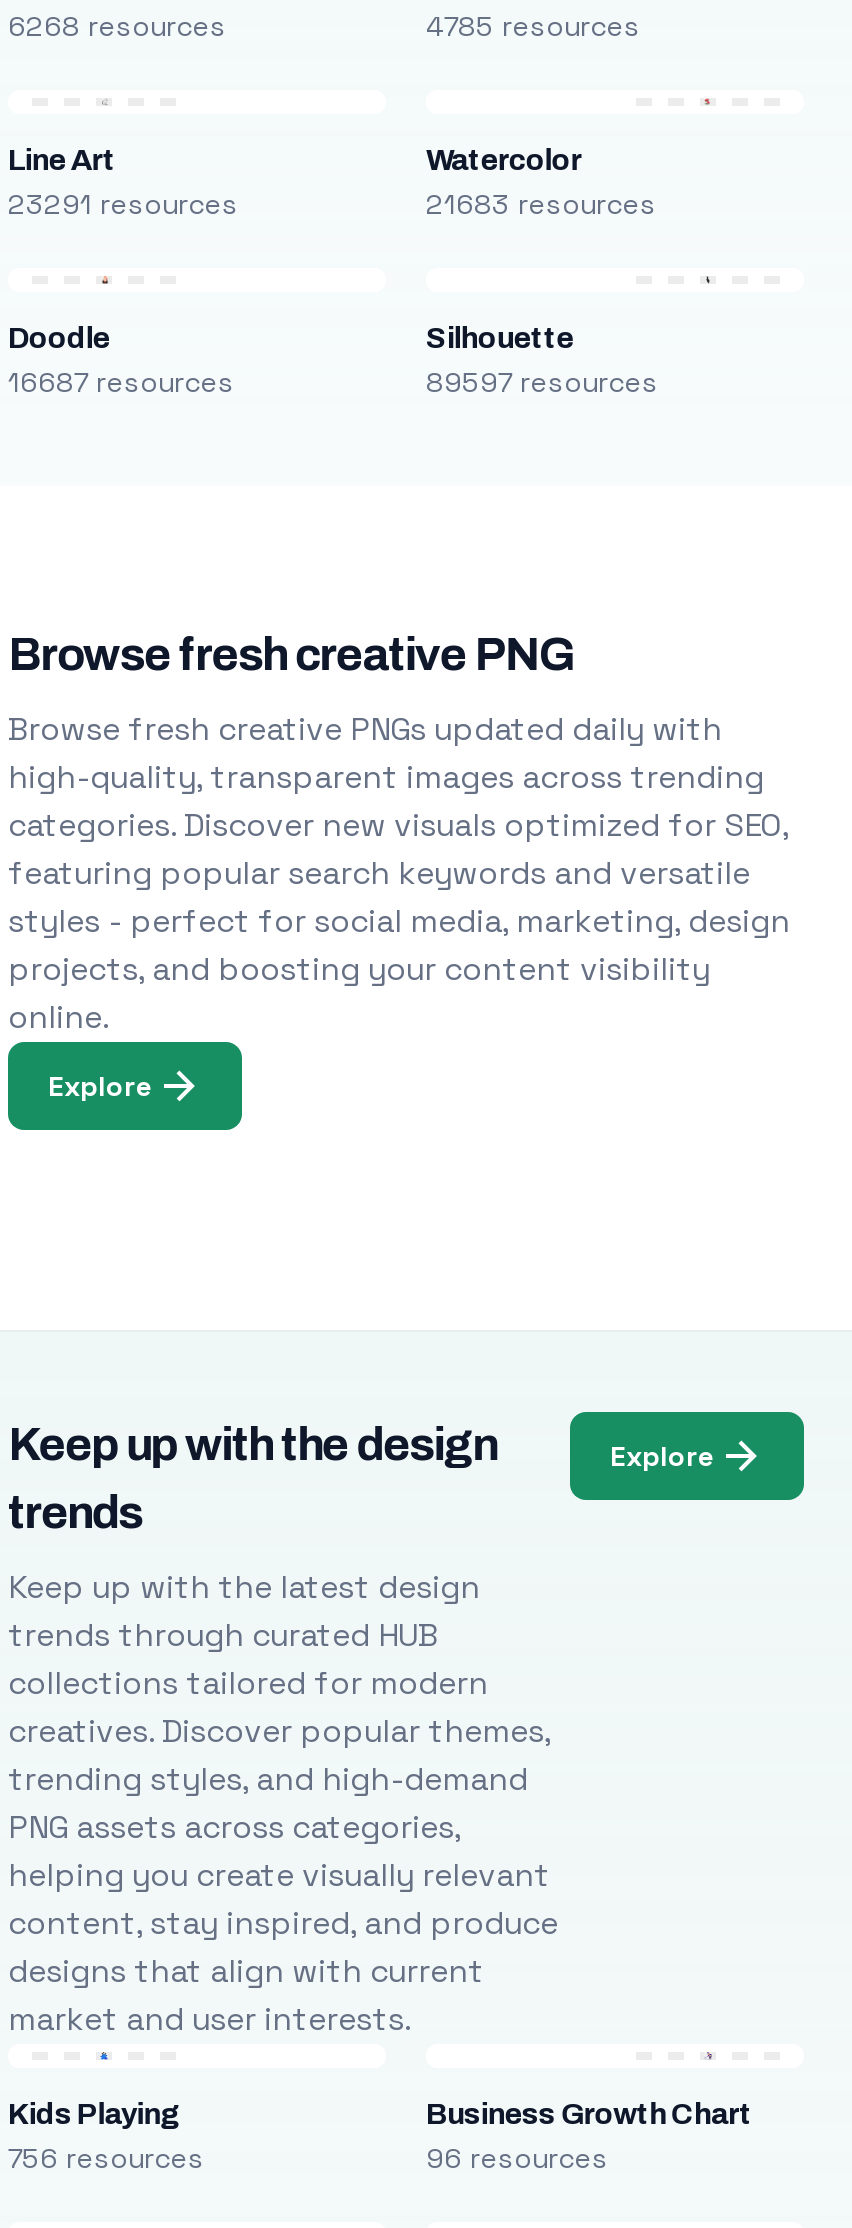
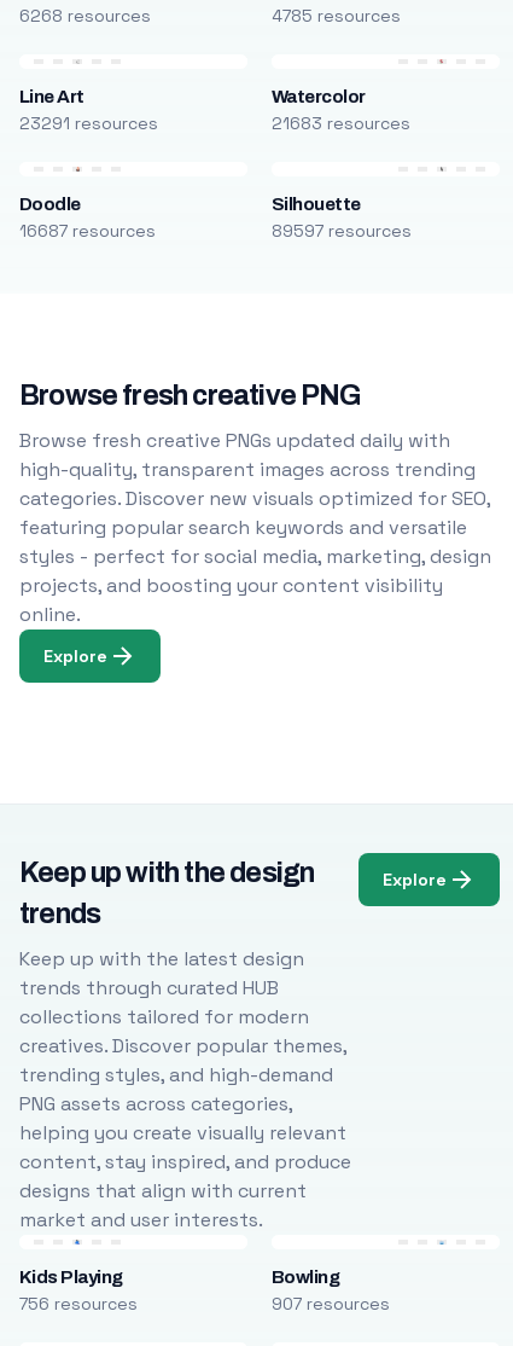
- Business Growth Chart
- 96 resources
+ Bowling
+ 907 resources
